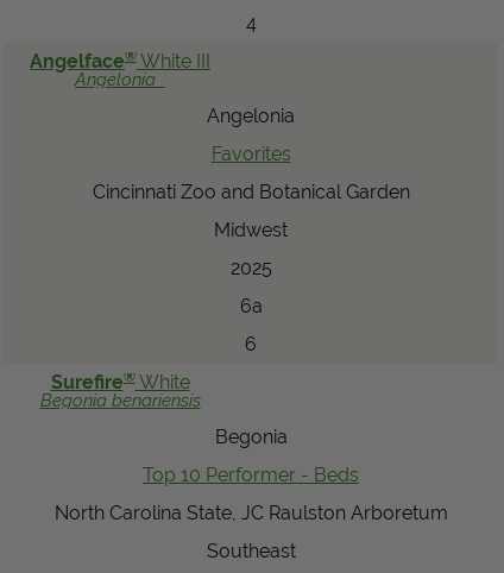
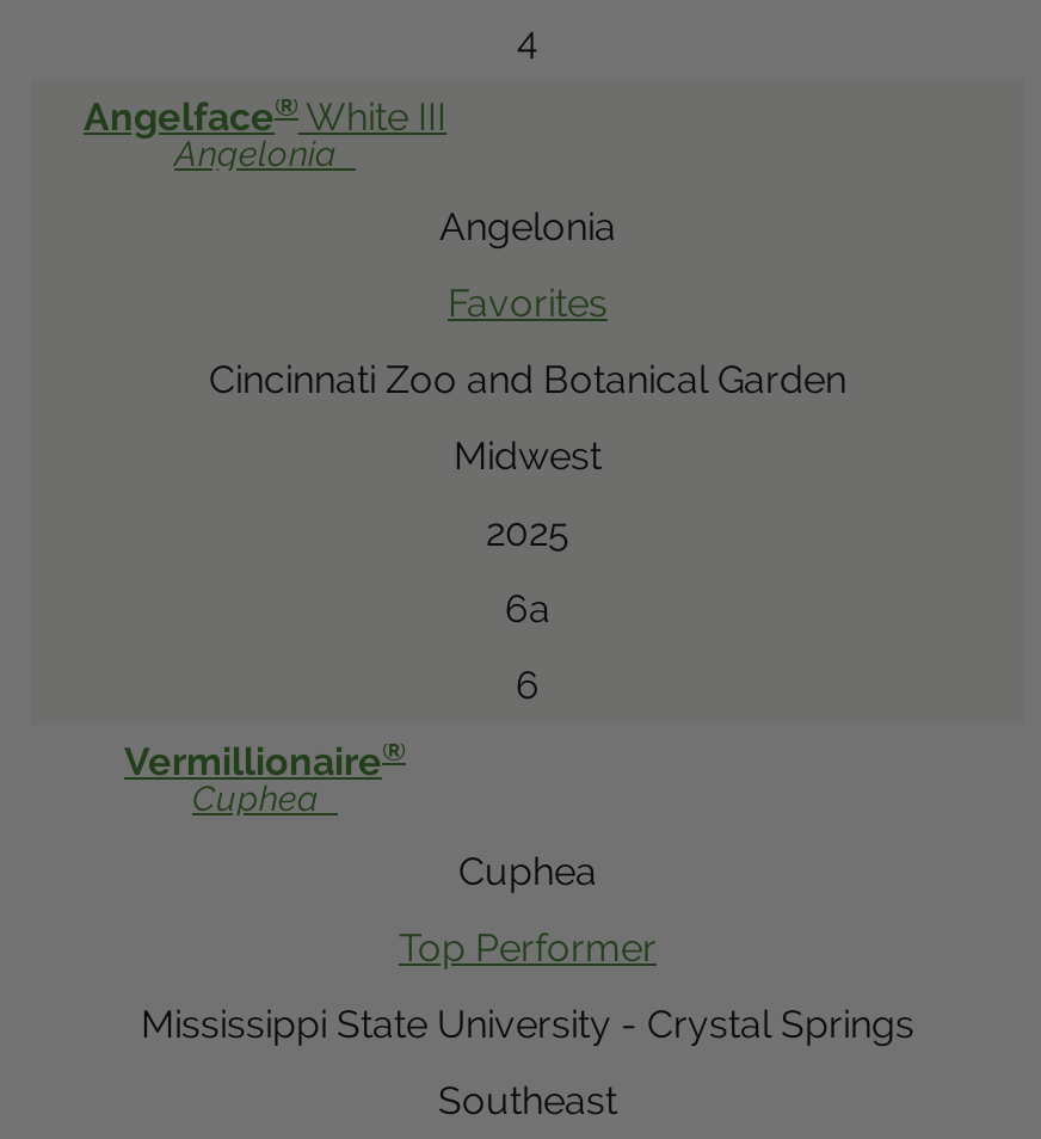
- Surefire® White
- Begonia benariensis
+ Vermillionaire®
+ Cuphea

- Begonia
+ Cuphea

- Top 10 Performer - Beds
+ Top Performer

- North Carolina State, JC Raulston Arboretum
+ Mississippi State University - Crystal Springs
